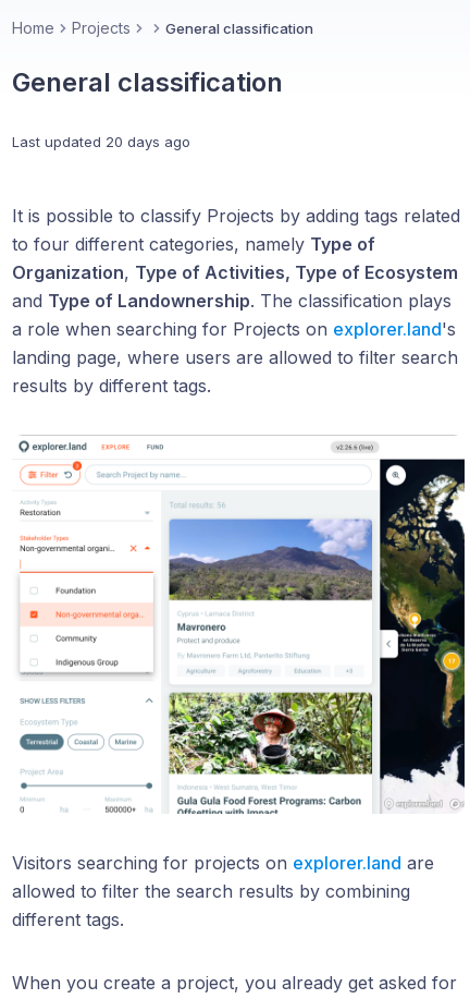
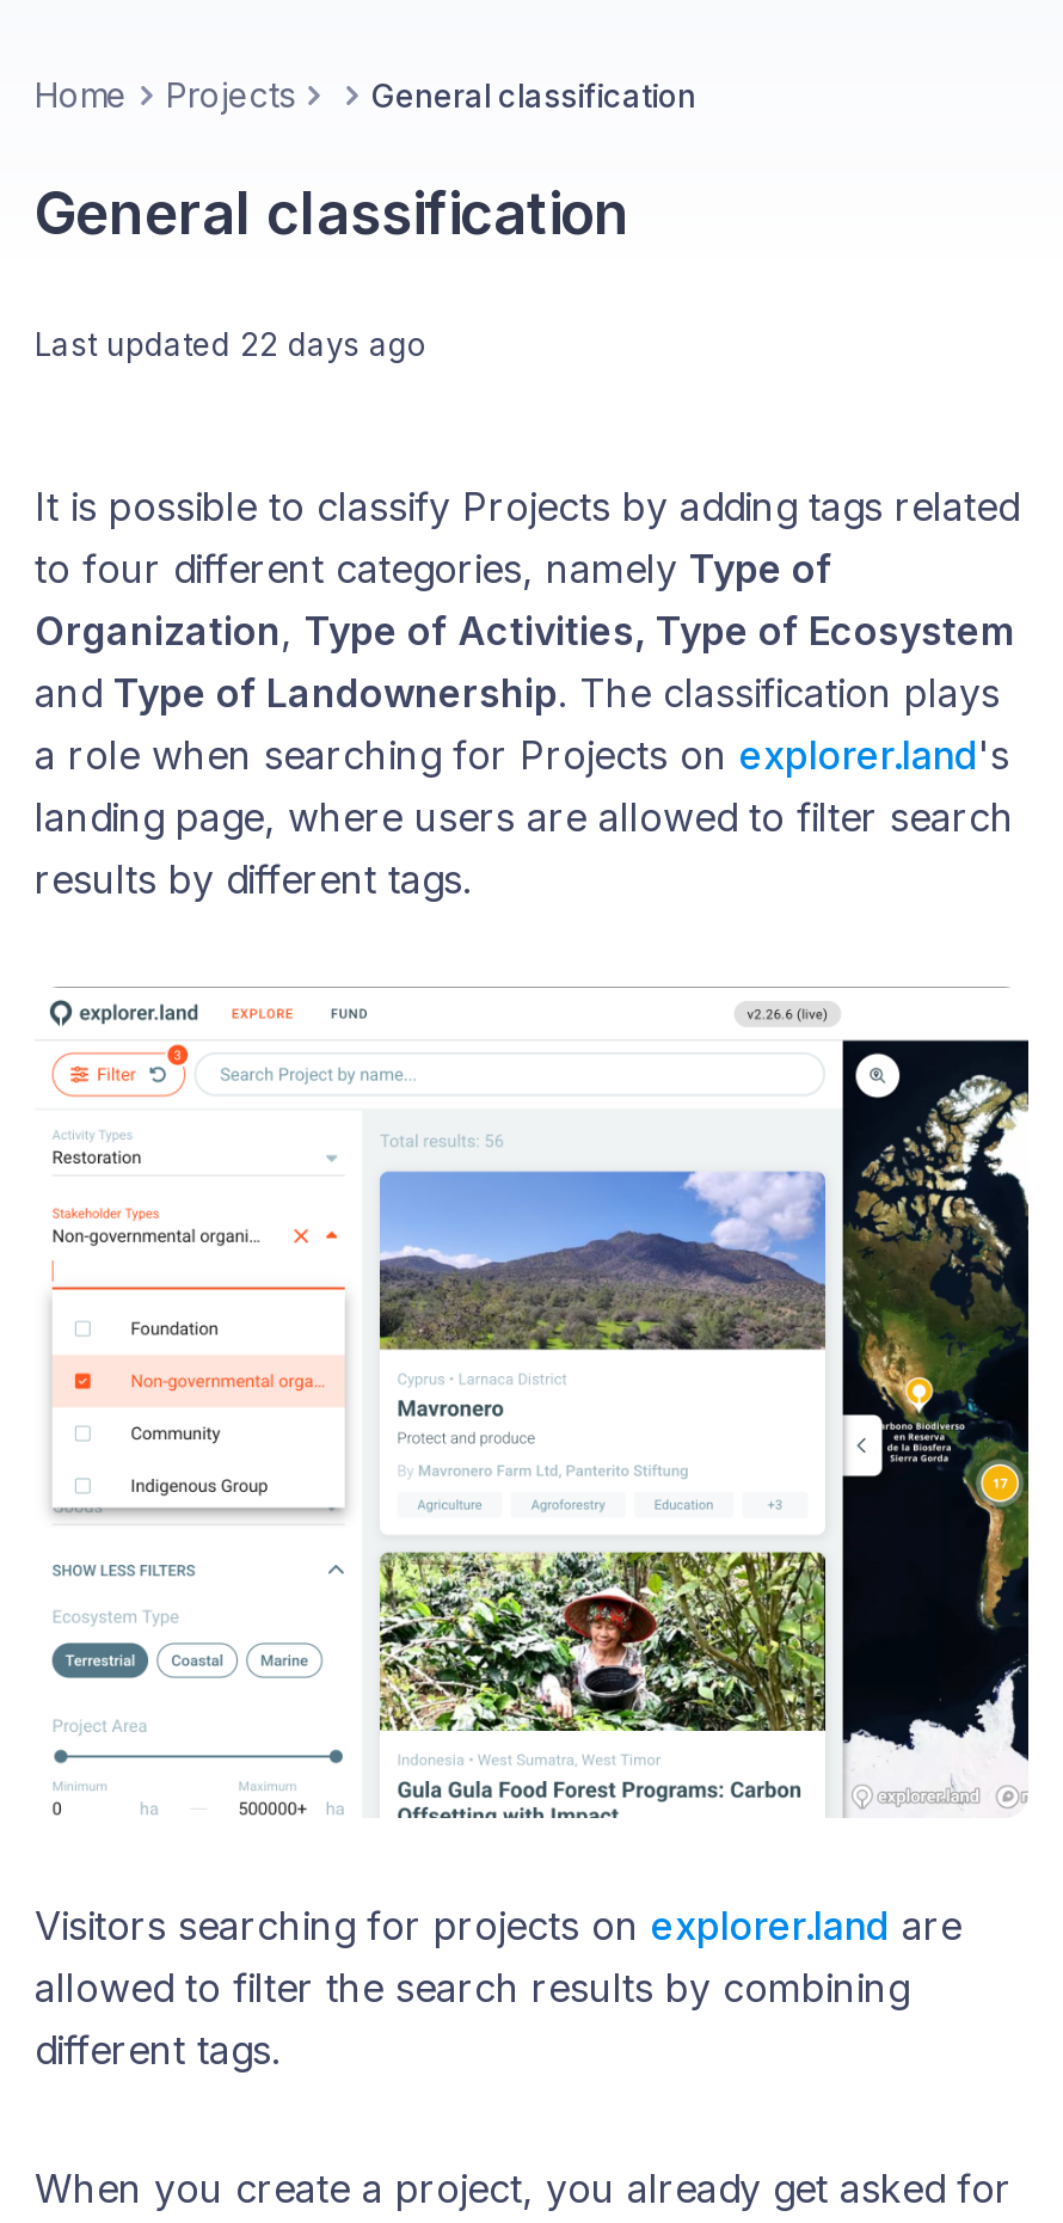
- Last updated 20 days ago
+ Last updated 22 days ago
